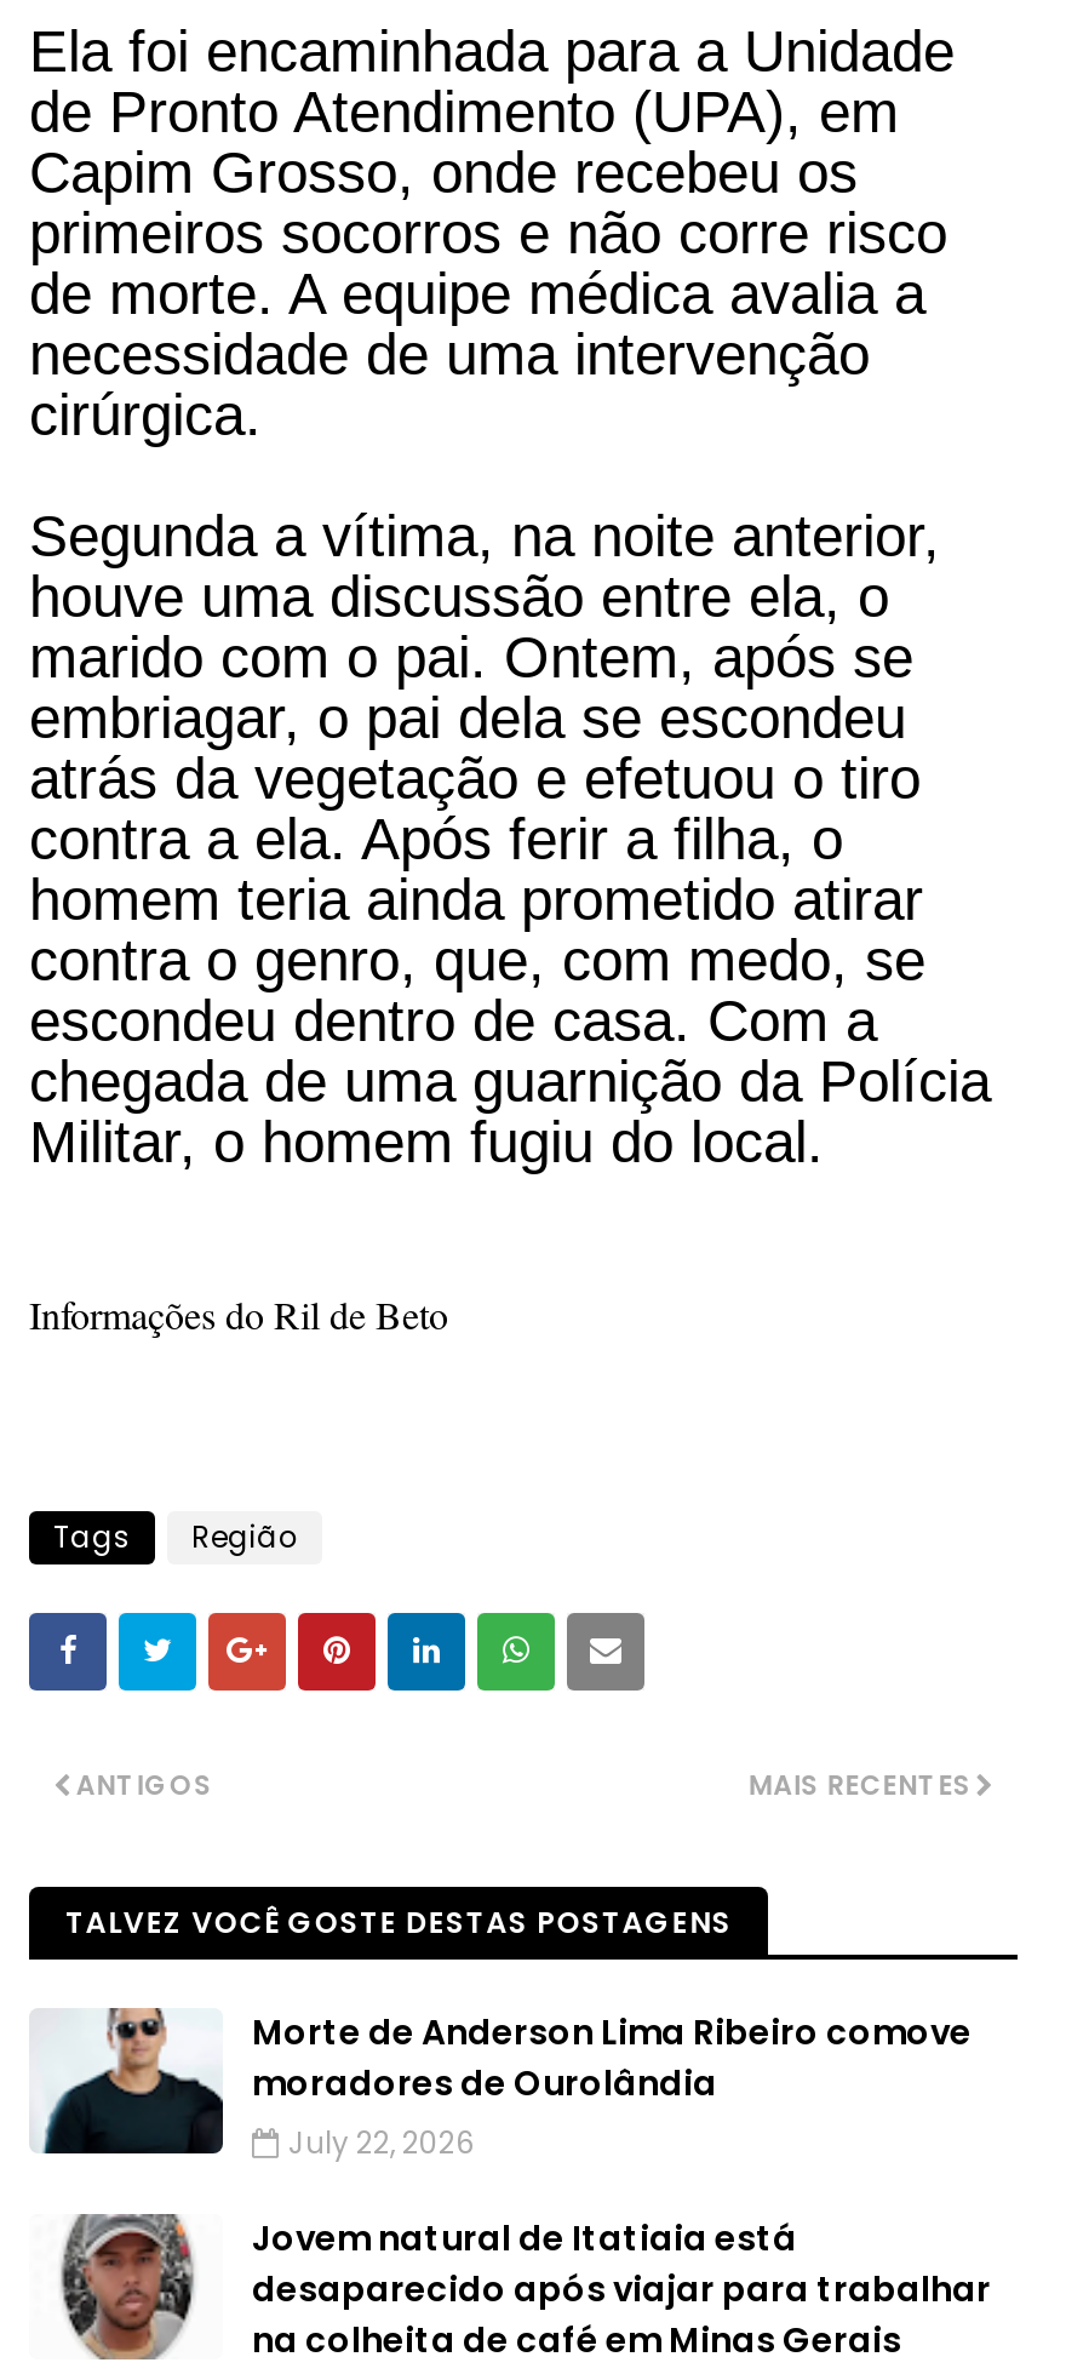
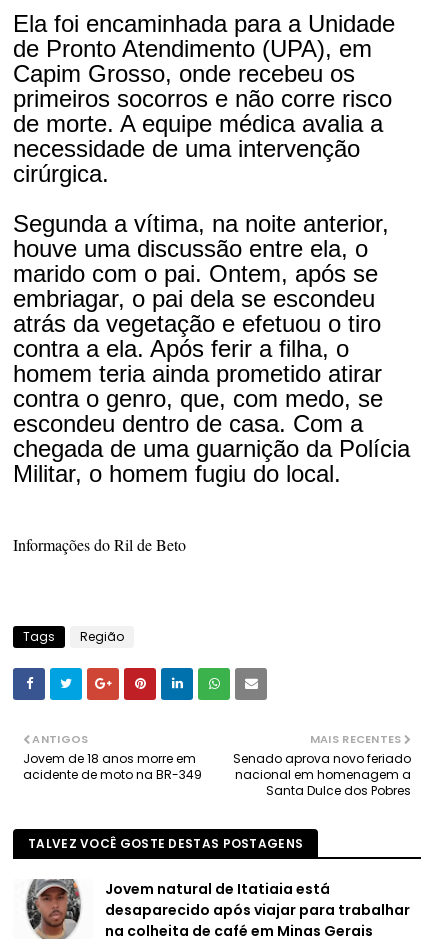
+ Jovem de 18 anos morre em
+ acidente de moto na BR-349

+ Senado aprova novo feriado
+ nacional em homenagem a
+ Santa Dulce dos Pobres

moved down: TALVEZ VOCÊ GOSTE DESTAS POSTAGENS

- [image]
- Morte de Anderson Lima Ribeiro comove
- moradores de Ourolândia
- July 22, 2026
